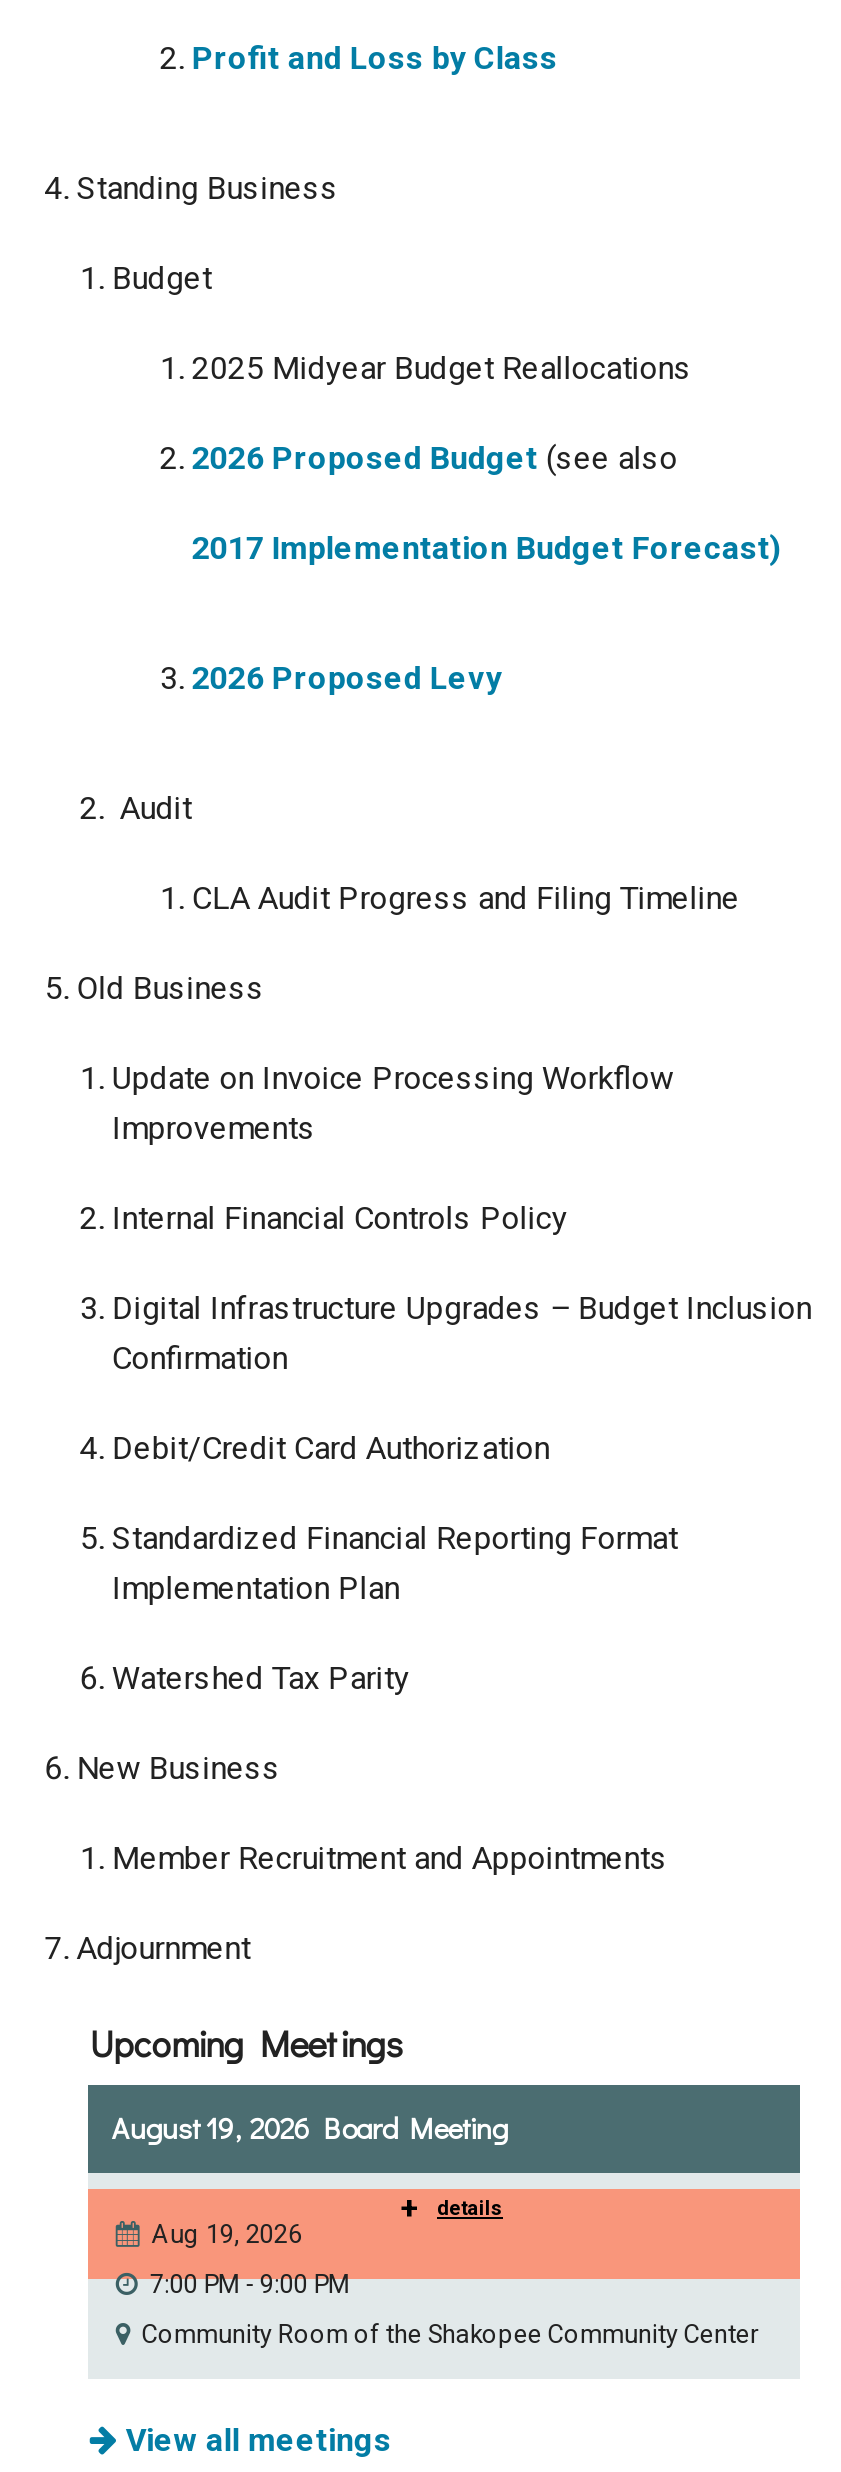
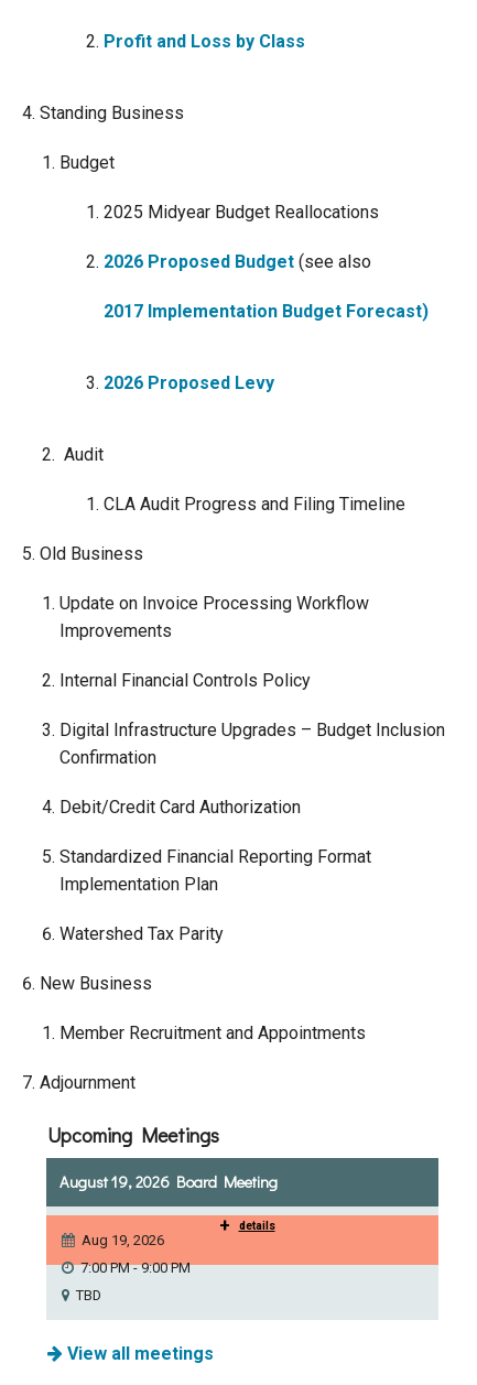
- Community Room of the Shakopee Community Center
+ TBD
